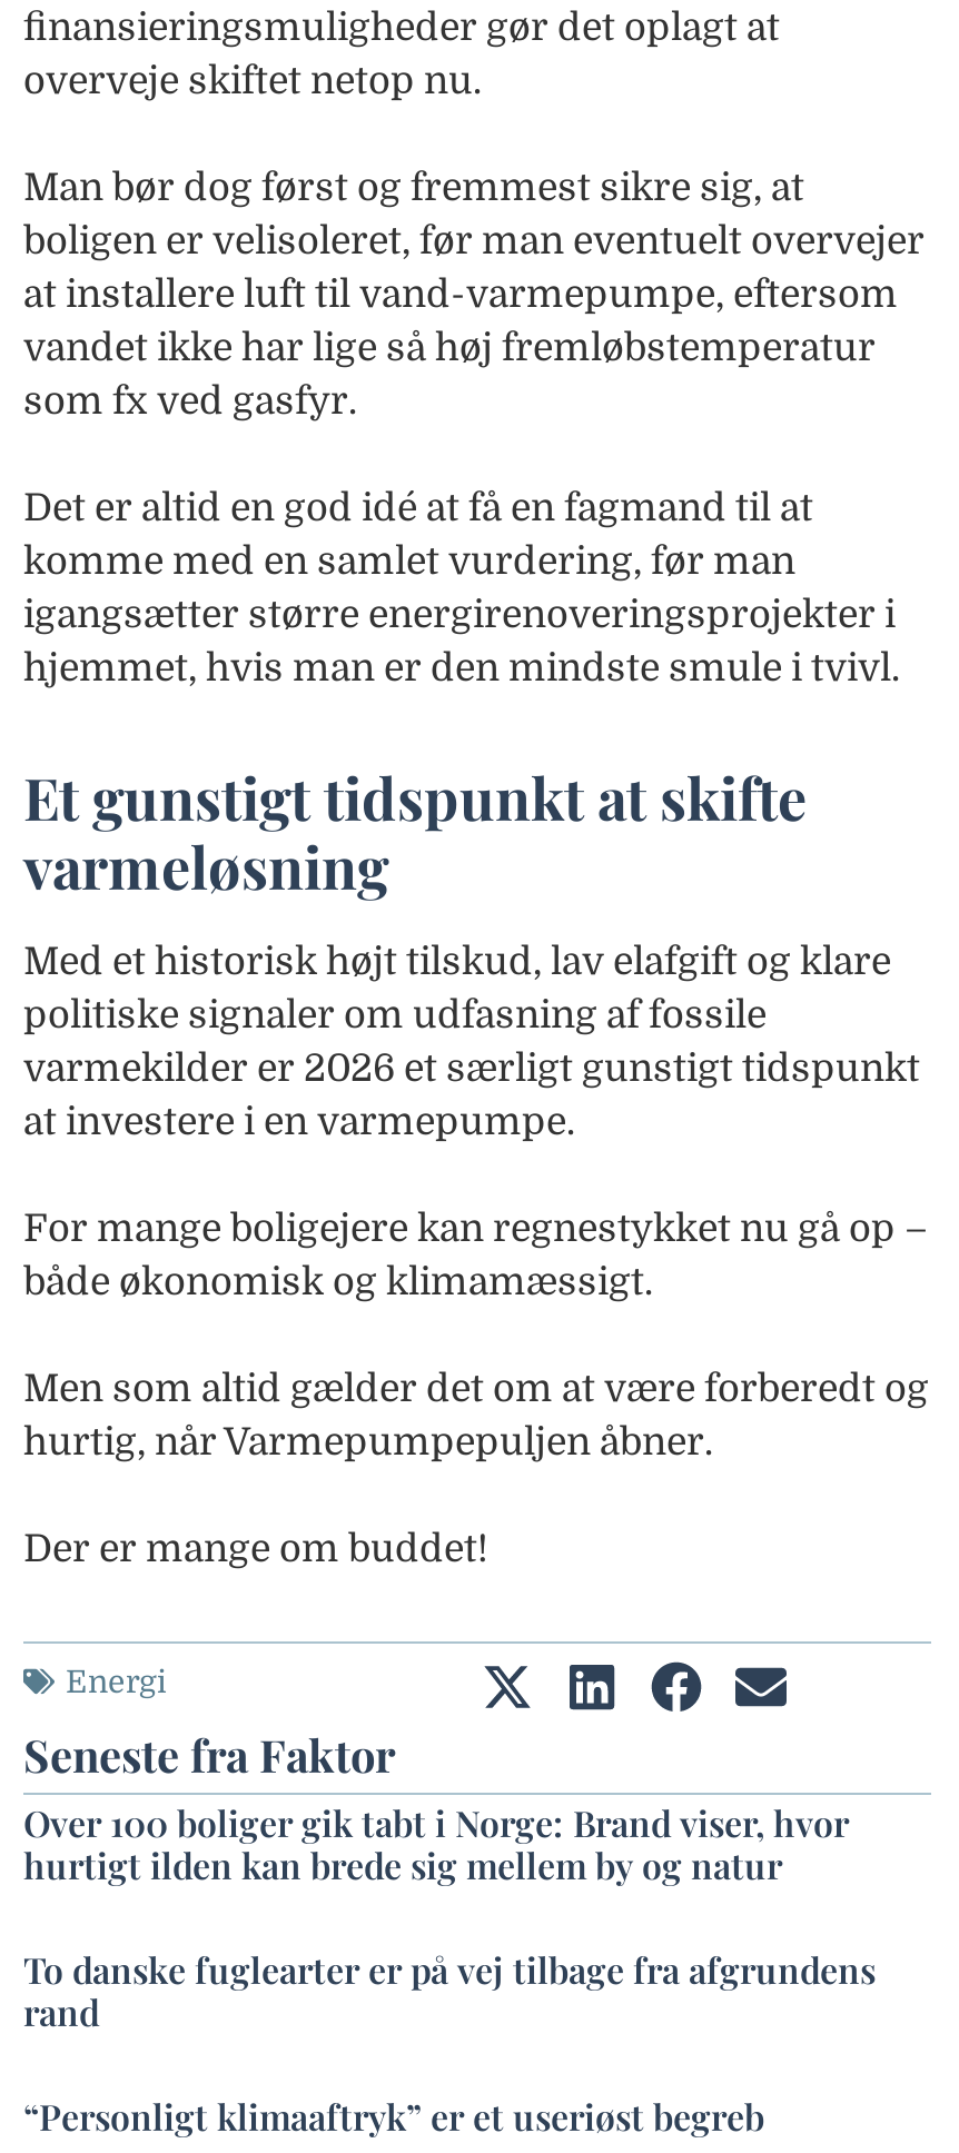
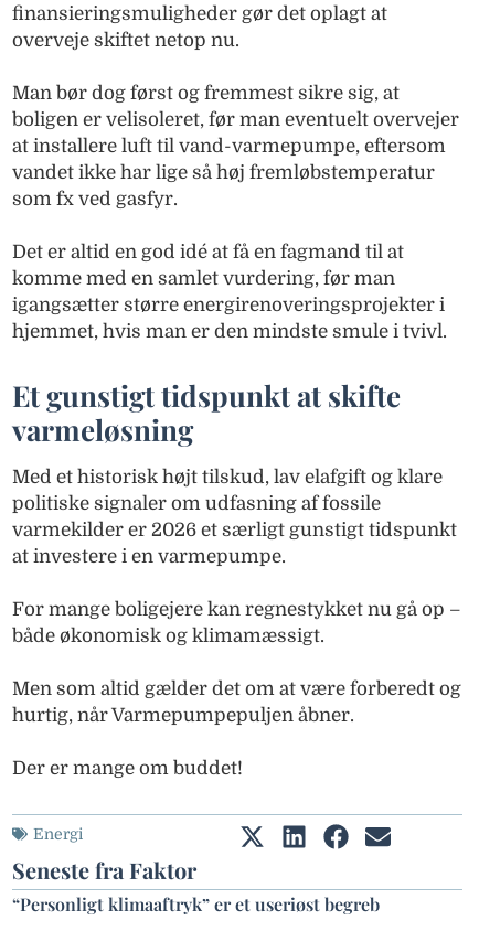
- Over 100 boliger gik tabt i Norge: Brand viser, hvor
- hurtigt ilden kan brede sig mellem by og natur
- To danske fuglearter er på vej tilbage fra afgrundens
- rand
